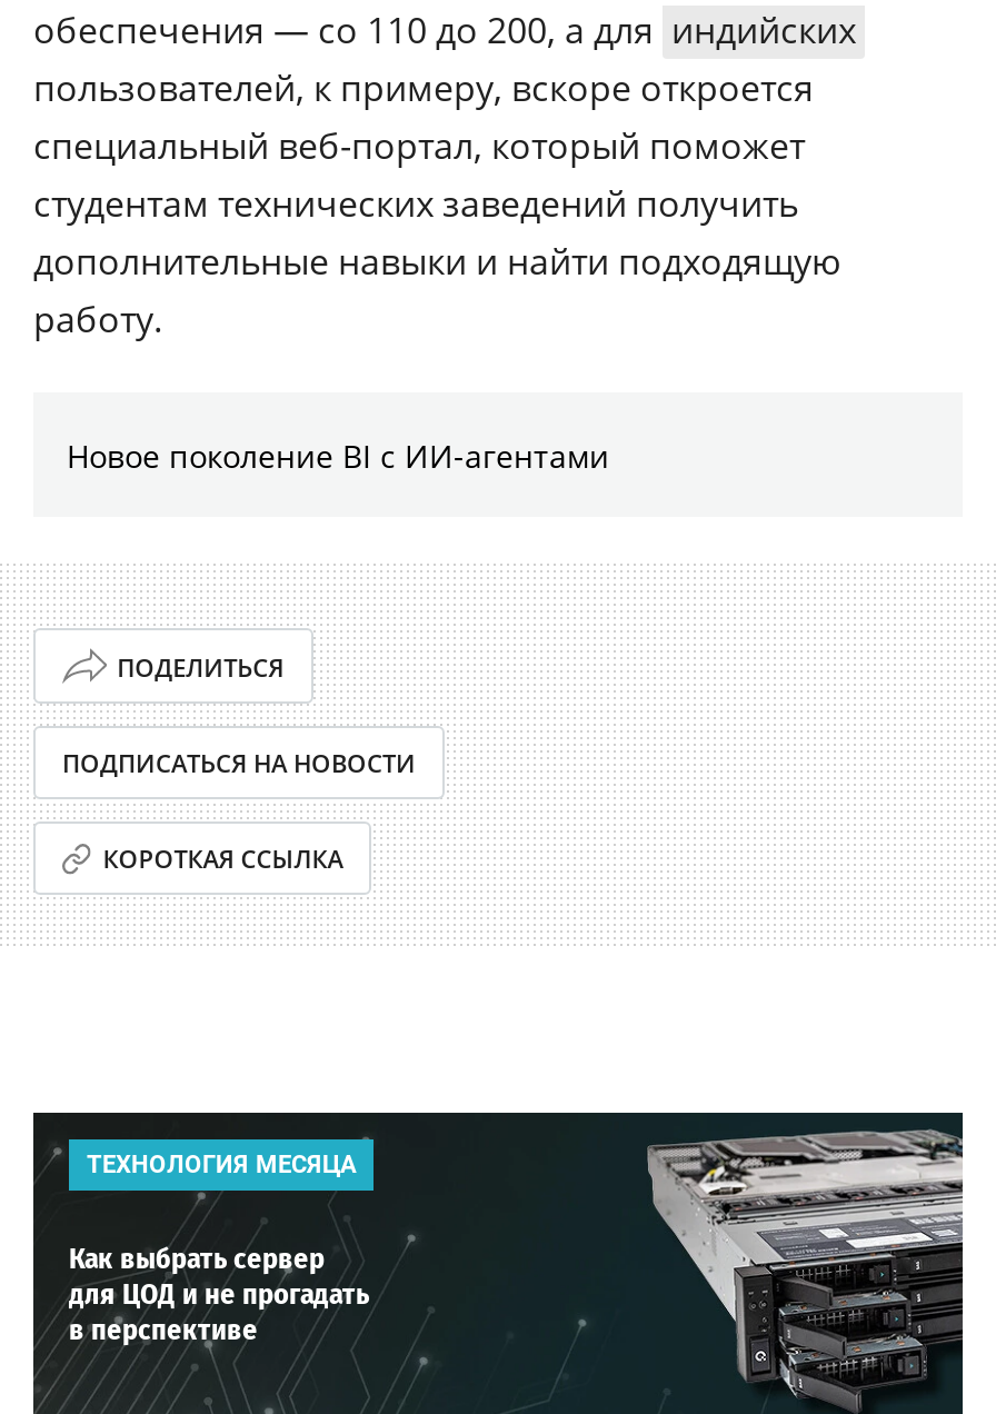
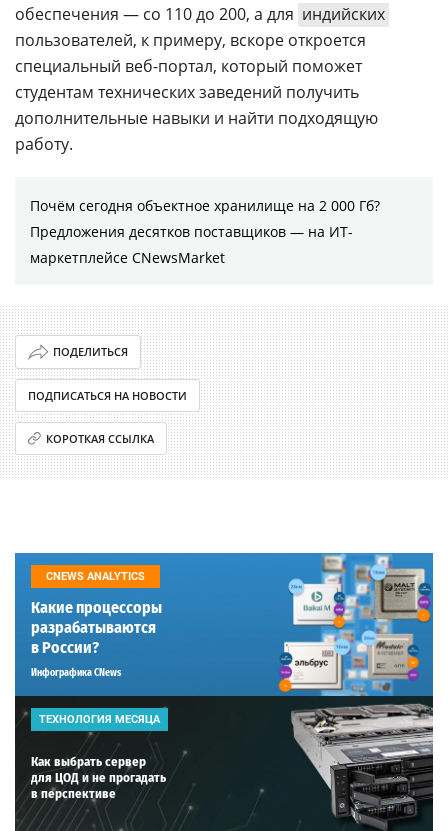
- Новое поколение BI с ИИ-агентами
+ Почём сегодня объектное хранилище на 2 000 Гб?
+ Предложения десятков поставщиков ― на ИТ-
+ маркетплейсе CNewsMarket

+ [image]
+ CNEWS ANALYTICS
+ Какие процессоры
+ разрабатываются
+ в России?
+ Инфографика CNews
